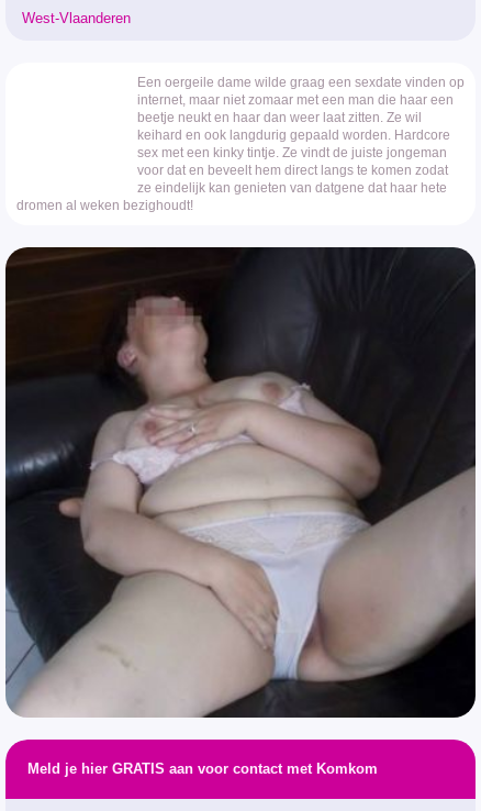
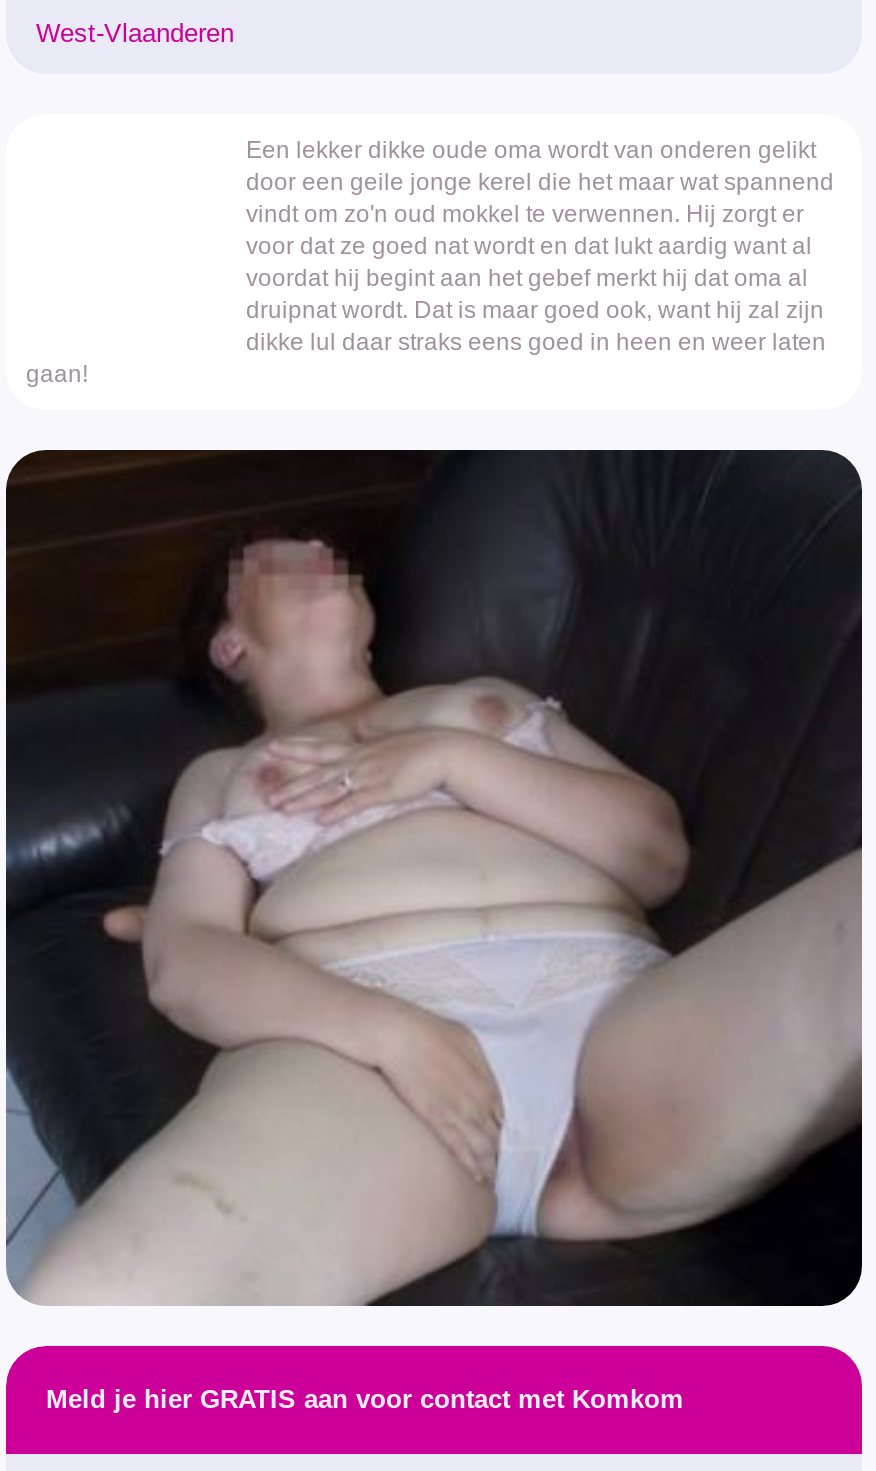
- Een oergeile dame wilde graag een sexdate vinden op
- internet, maar niet zomaar met een man die haar een
- beetje neukt en haar dan weer laat zitten. Ze wil
- keihard en ook langdurig gepaald worden. Hardcore
- sex met een kinky tintje. Ze vindt de juiste jongeman
- voor dat en beveelt hem direct langs te komen zodat
- ze eindelijk kan genieten van datgene dat haar hete
- dromen al weken bezighoudt!
+ Een lekker dikke oude oma wordt van onderen gelikt
+ door een geile jonge kerel die het maar wat spannend
+ vindt om zo'n oud mokkel te verwennen. Hij zorgt er
+ voor dat ze goed nat wordt en dat lukt aardig want al
+ voordat hij begint aan het gebef merkt hij dat oma al
+ druipnat wordt. Dat is maar goed ook, want hij zal zijn
+ dikke lul daar straks eens goed in heen en weer laten
+ gaan!
